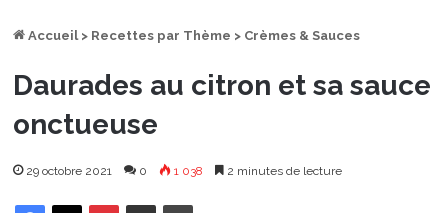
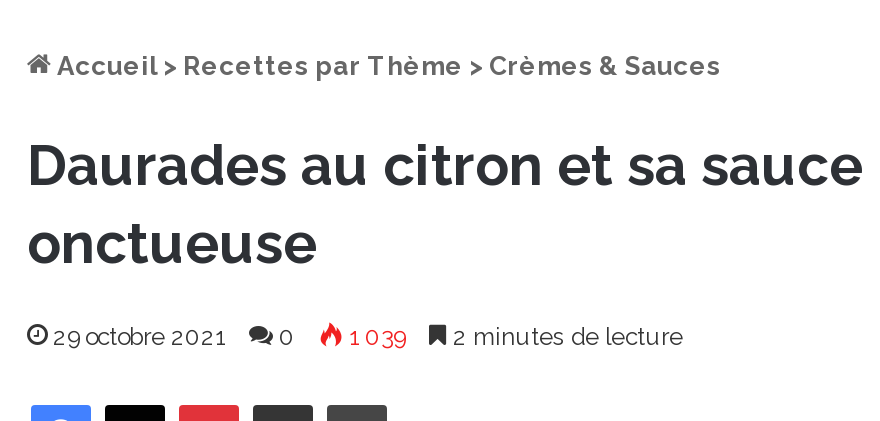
- 1 038
+ 1 039
